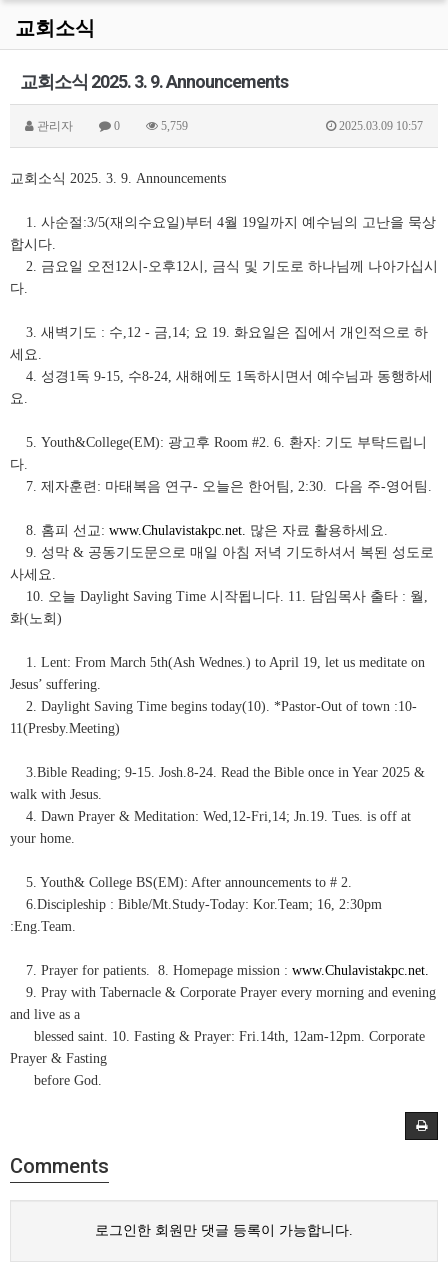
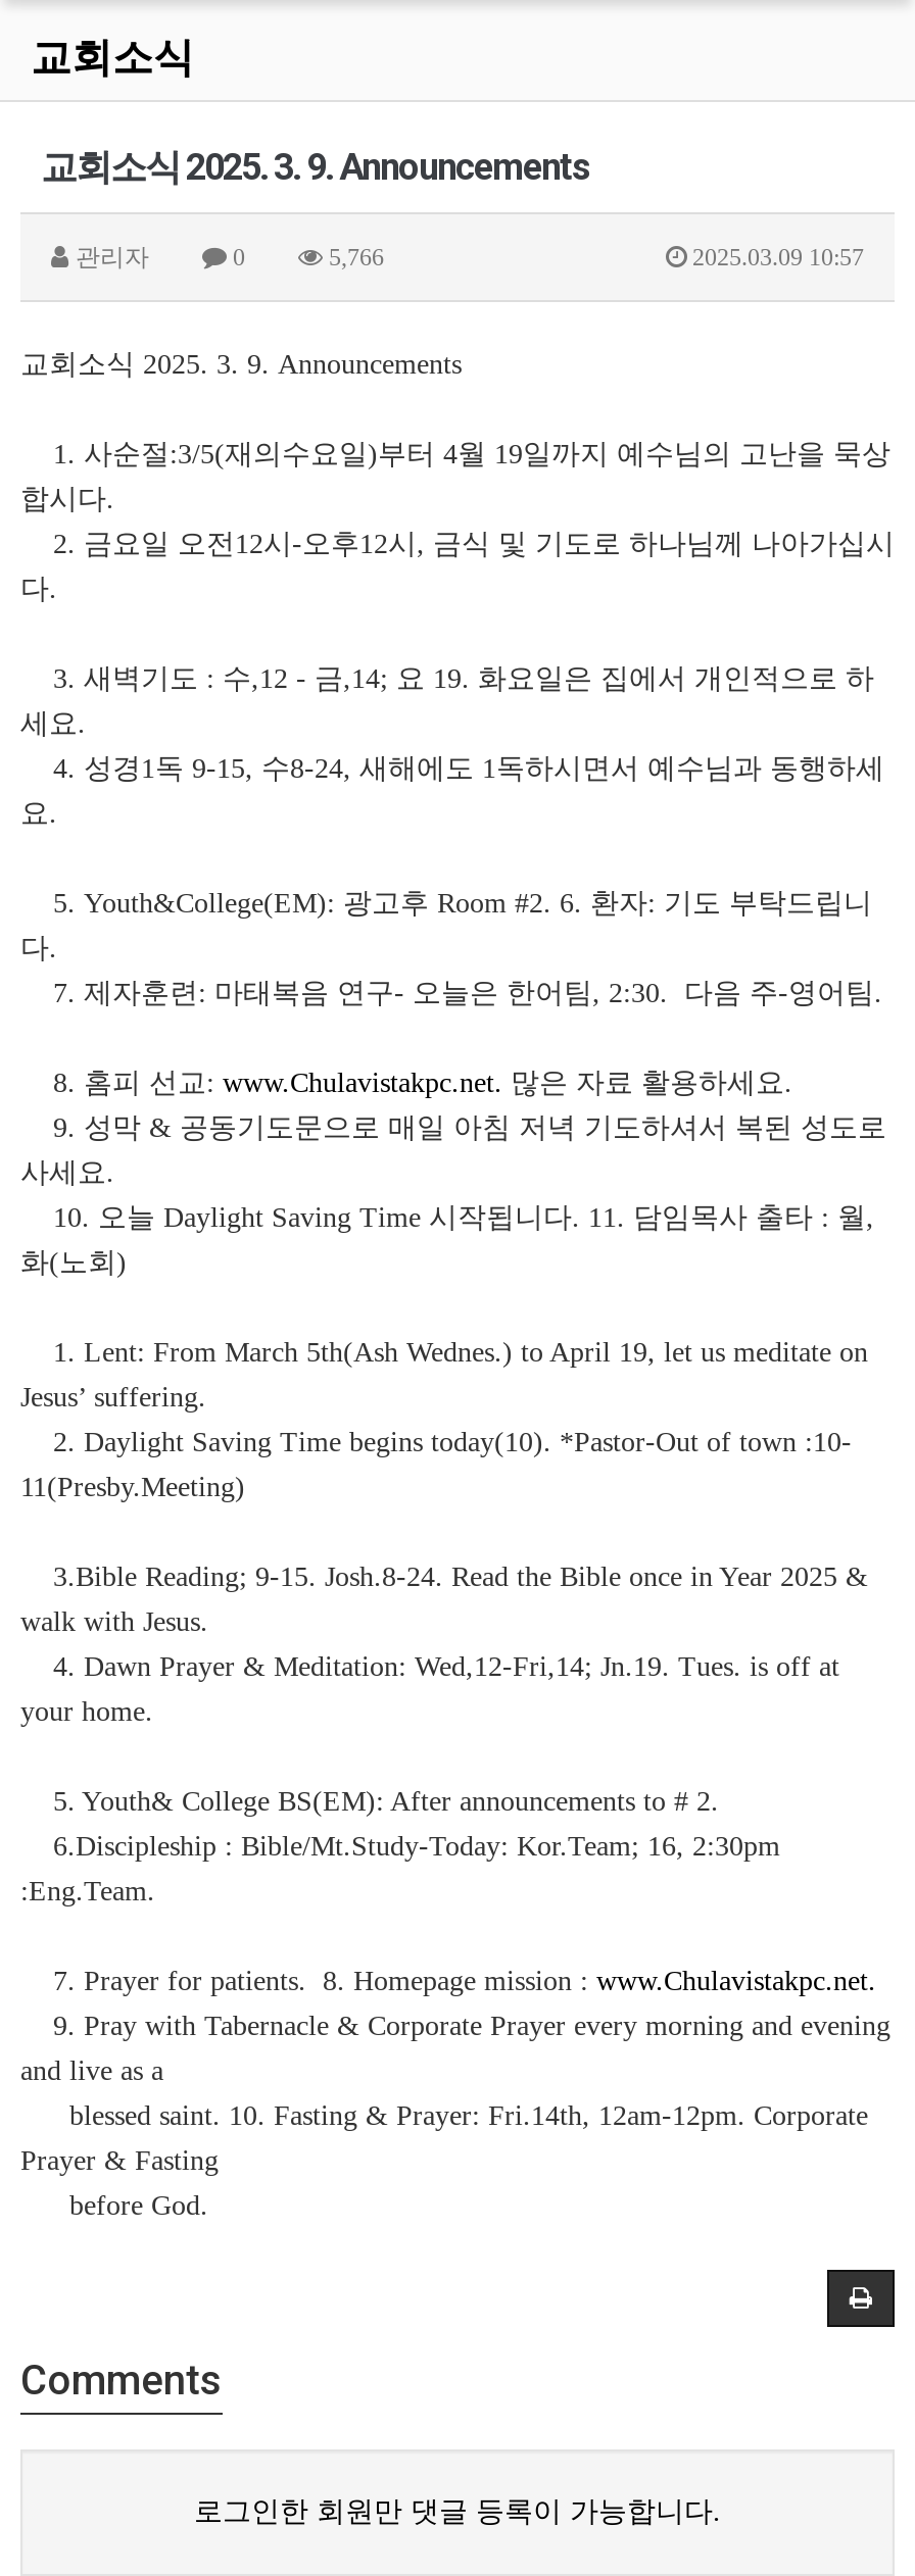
- 5,759
+ 5,766
